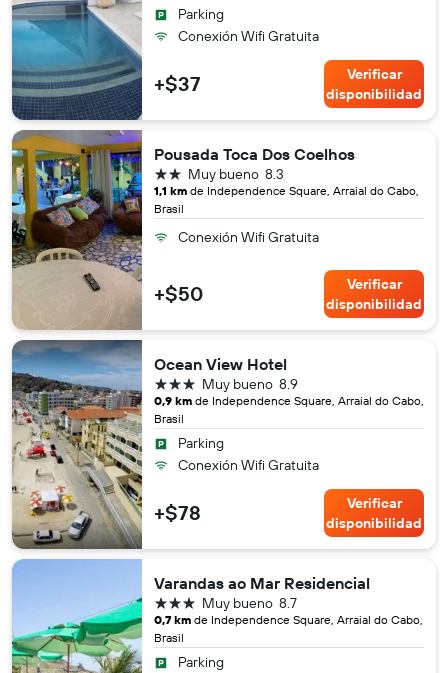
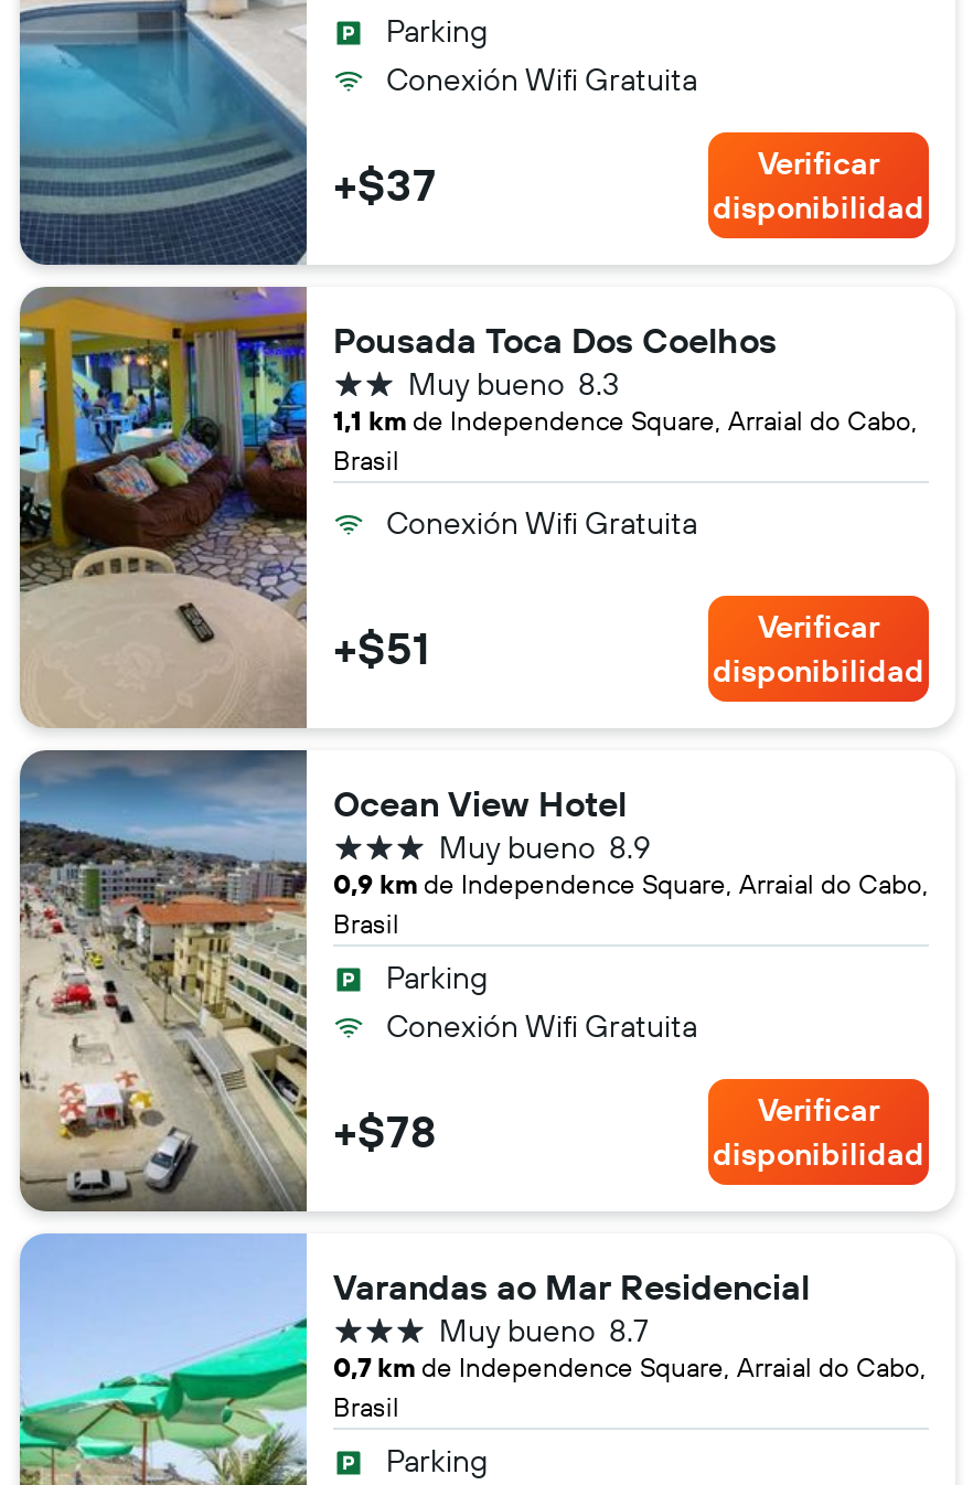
- +$50
+ +$51
